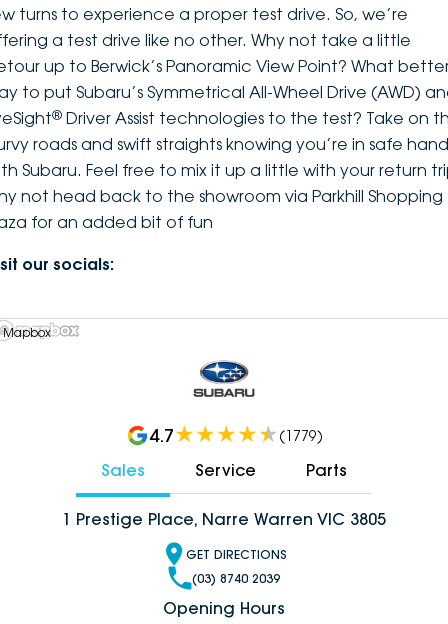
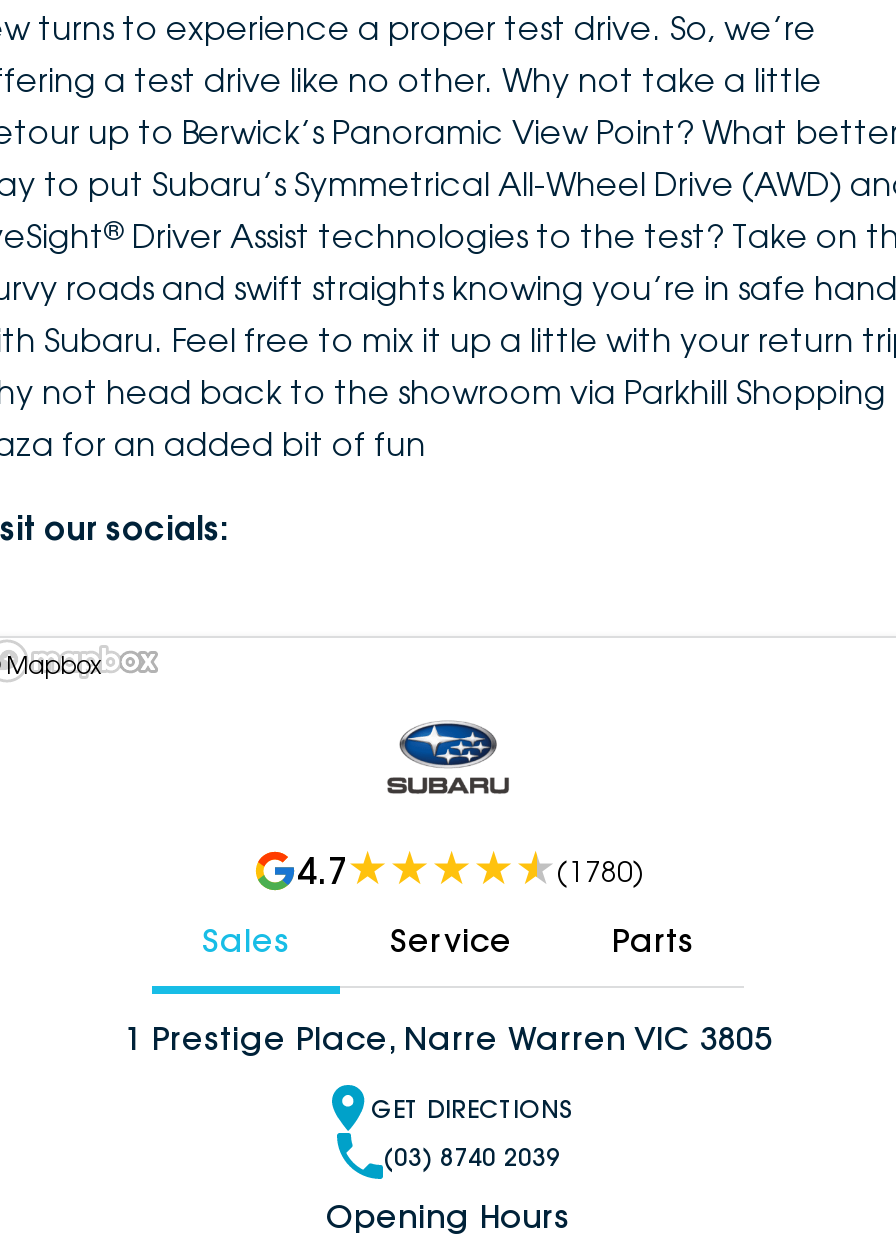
- (1779)
+ (1780)
